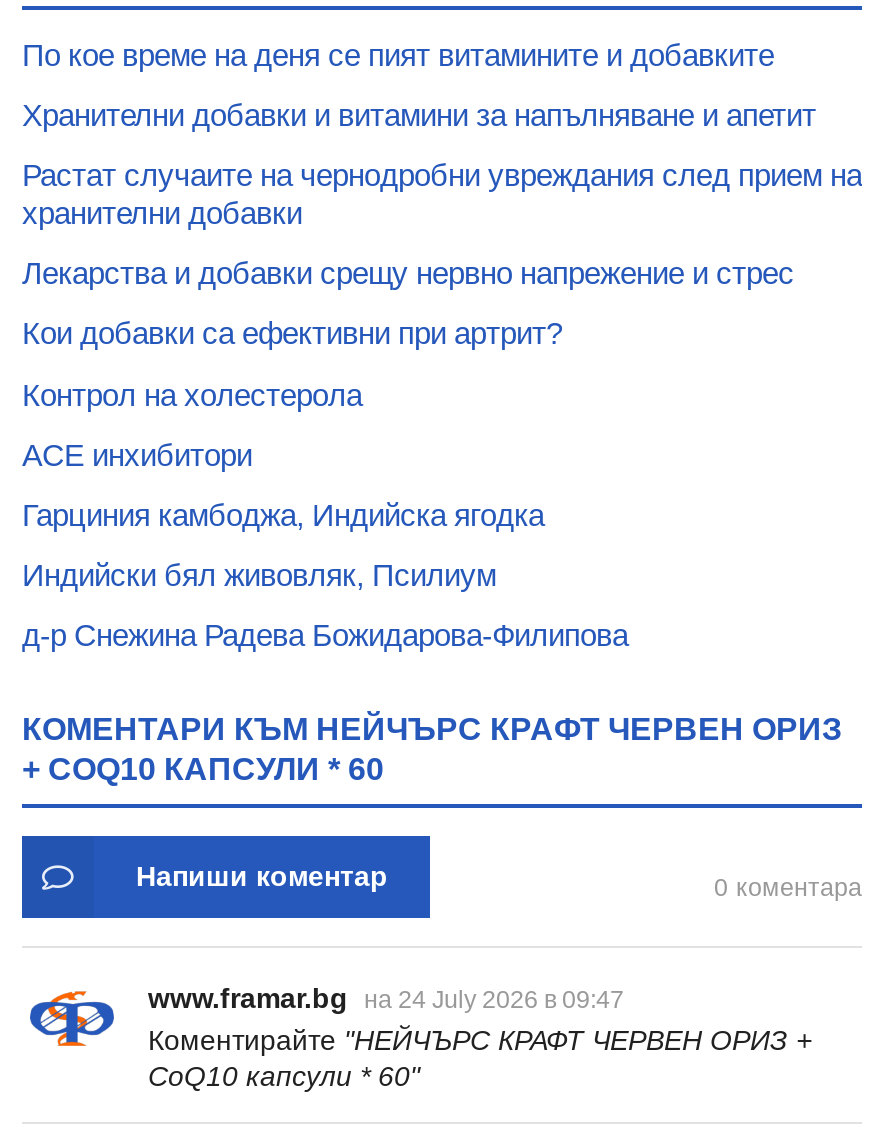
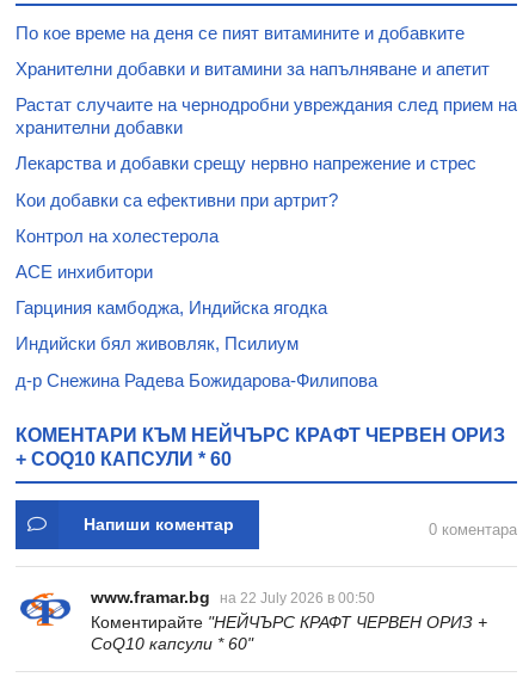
- www.framar.bg на 24 July 2026 в 09:47
+ www.framar.bg на 22 July 2026 в 00:50
